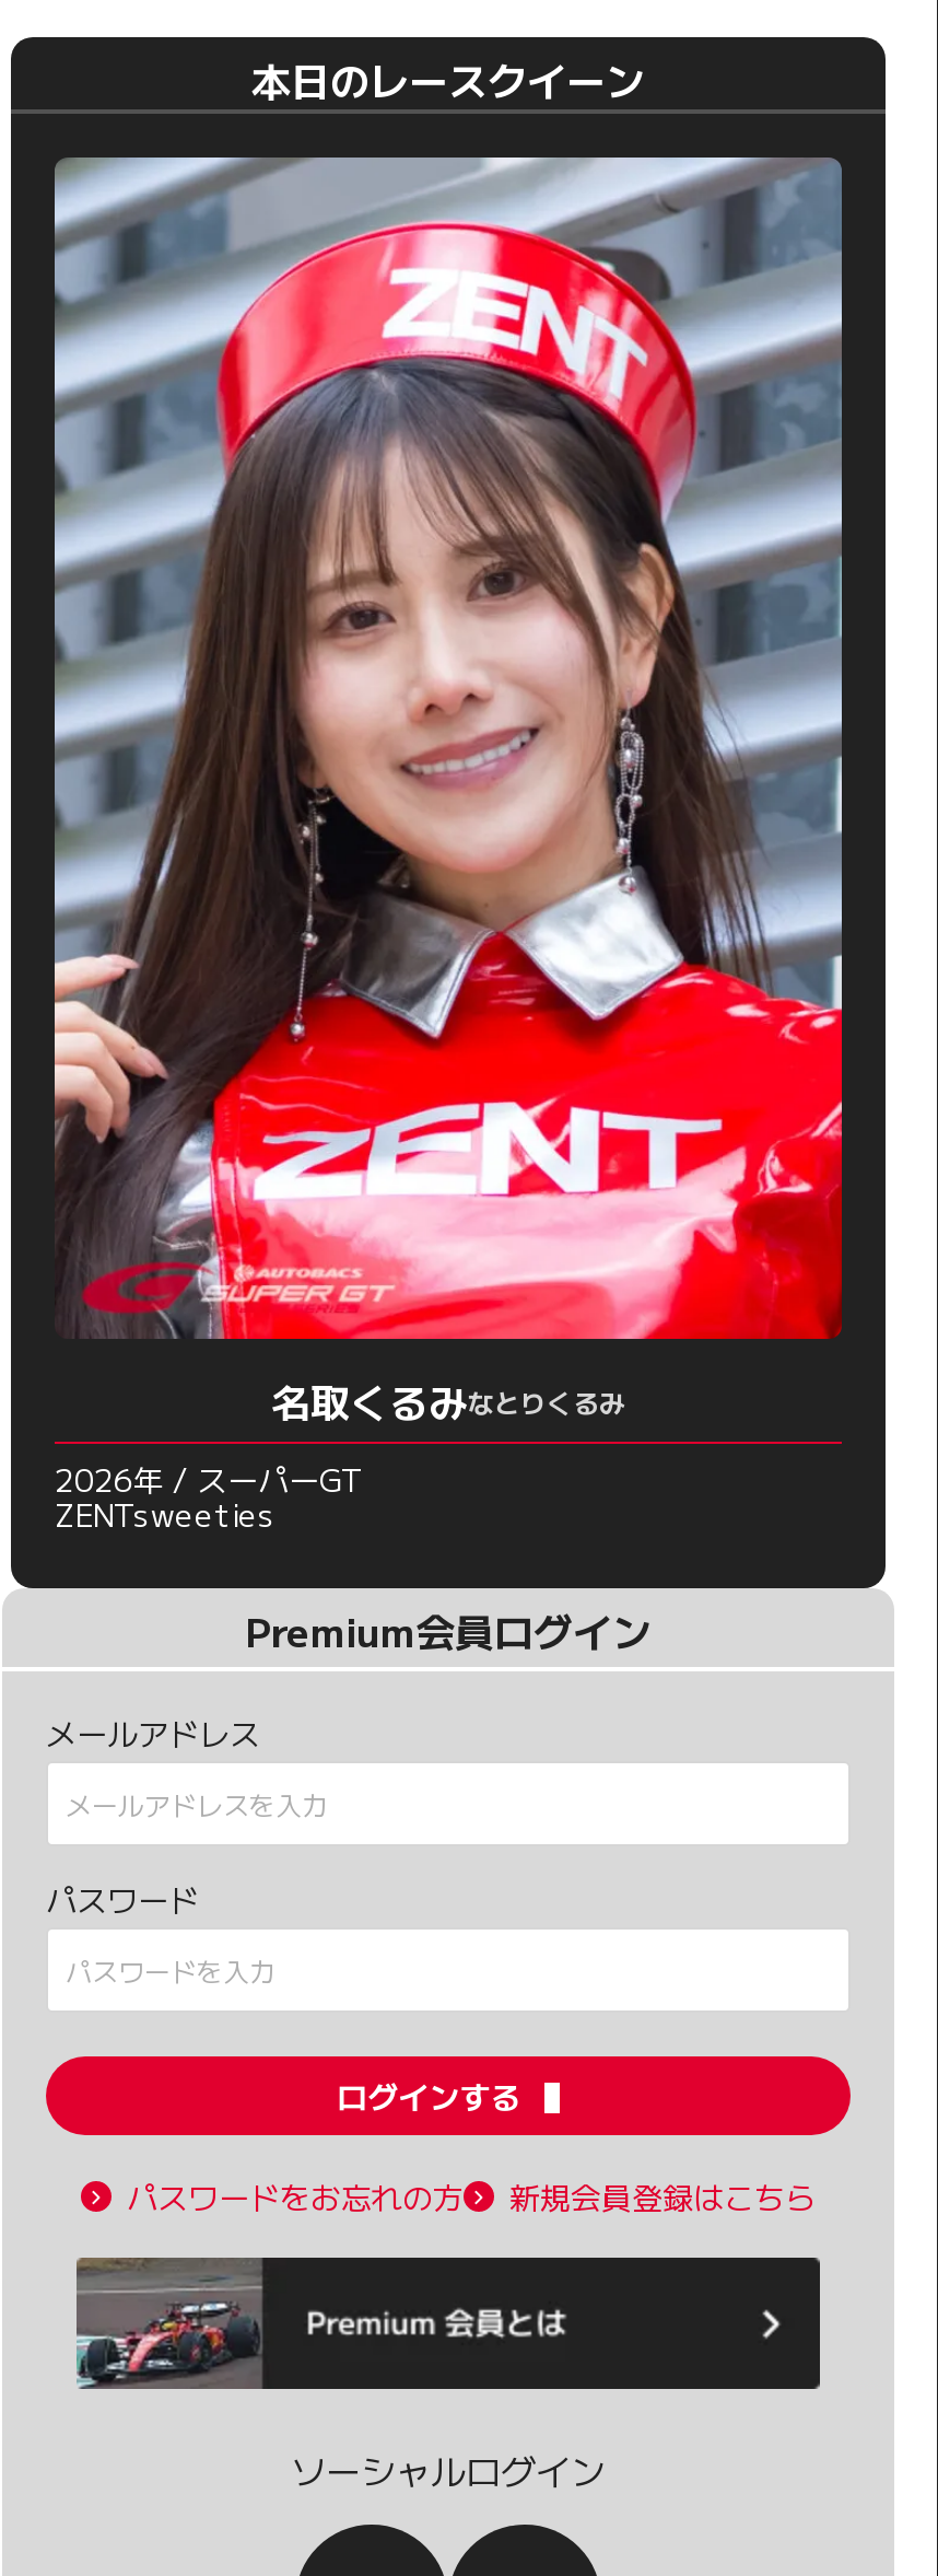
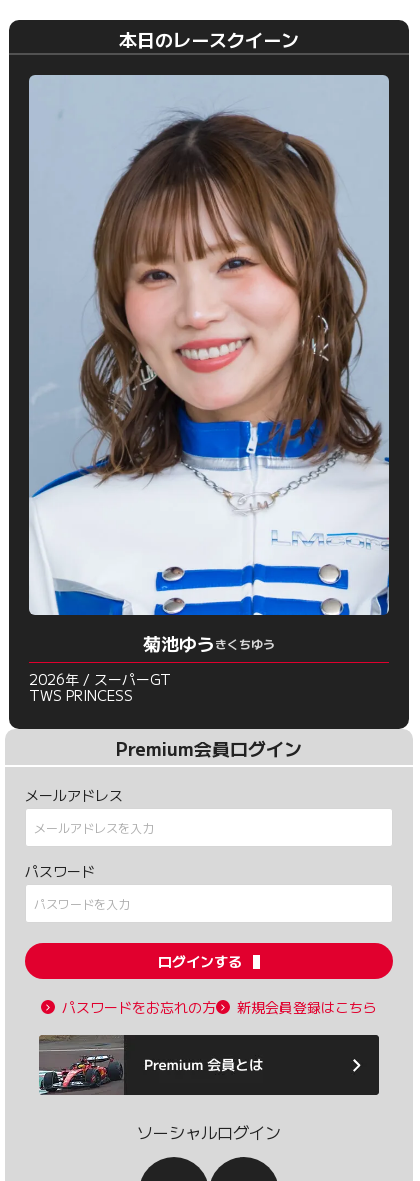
- [image]
- 名取くるみなとりくるみ
+ [image]
+ 菊池ゆうきくちゆう

- ZENTsweeties
+ TWS PRINCESS
